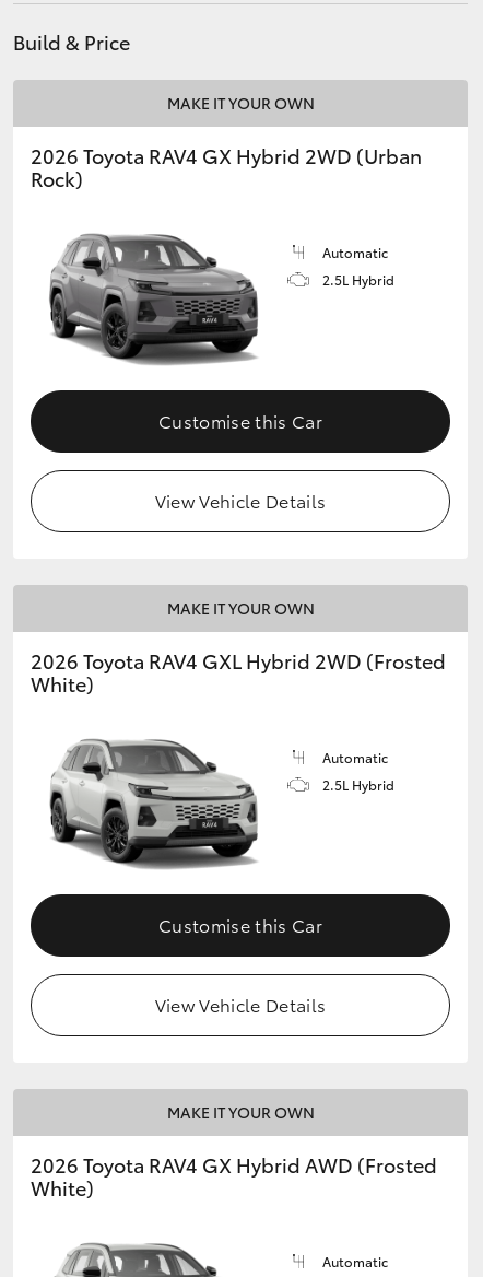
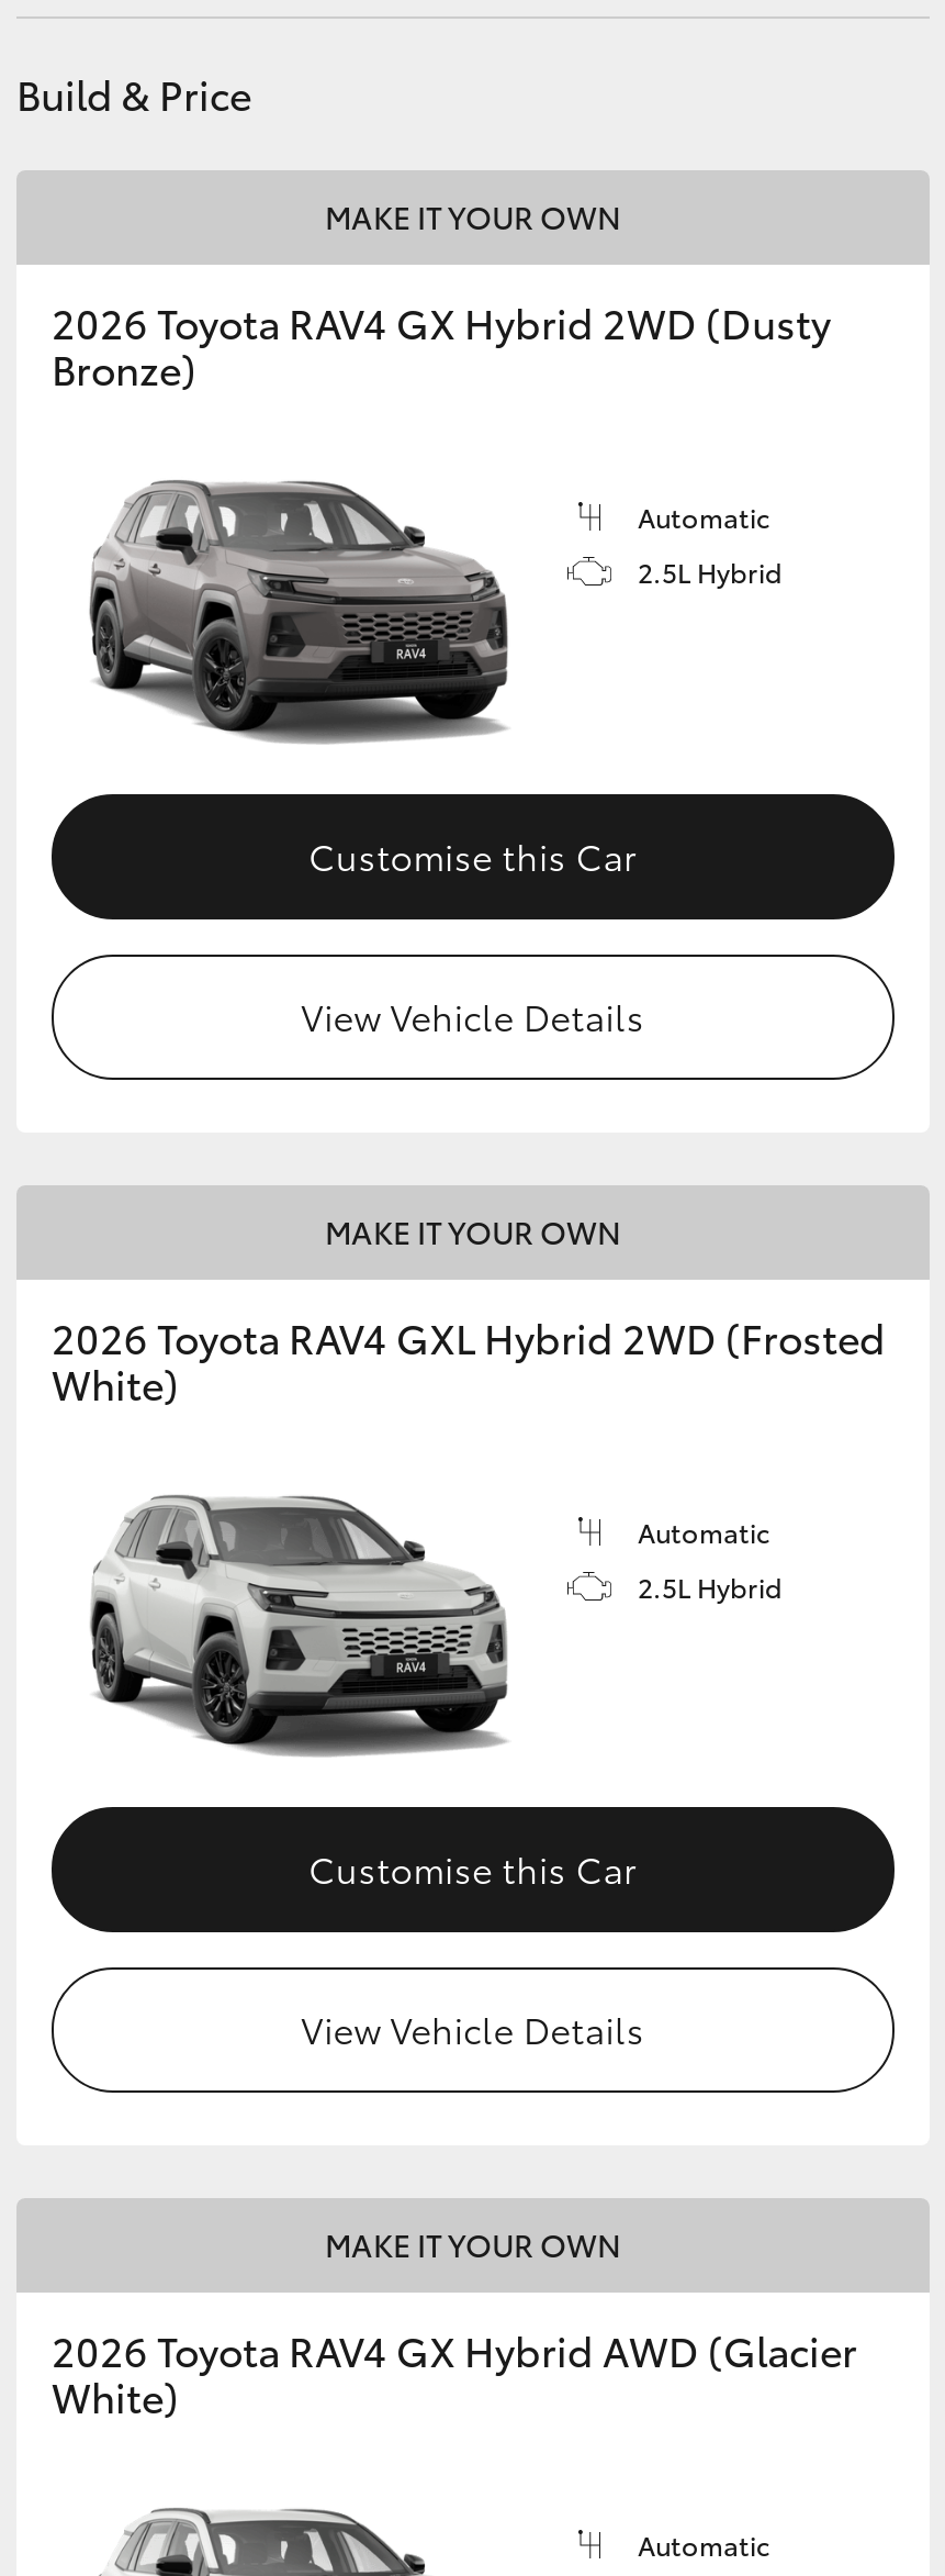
- 2026 Toyota RAV4 GX Hybrid 2WD (Urban
- Rock)
+ 2026 Toyota RAV4 GX Hybrid 2WD (Dusty
+ Bronze)

- 2026 Toyota RAV4 GX Hybrid AWD (Frosted
+ 2026 Toyota RAV4 GX Hybrid AWD (Glacier
